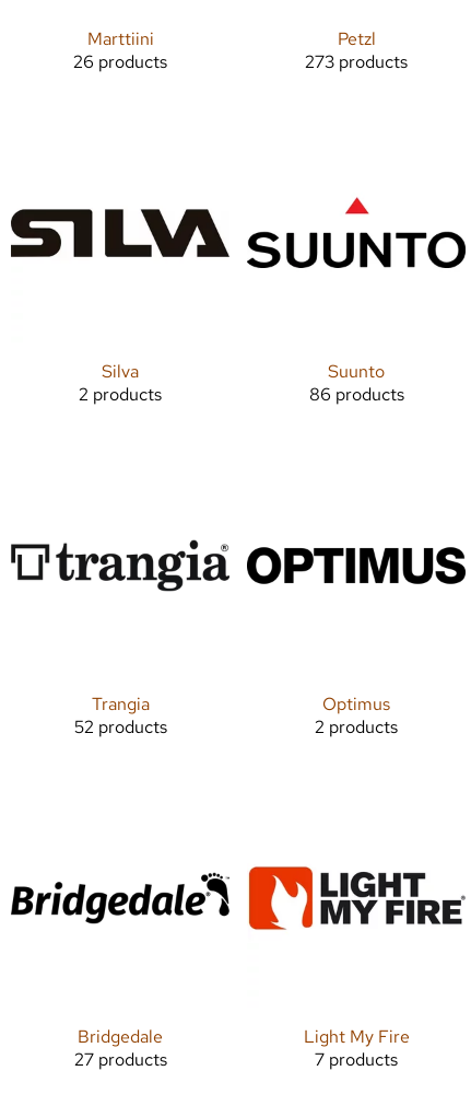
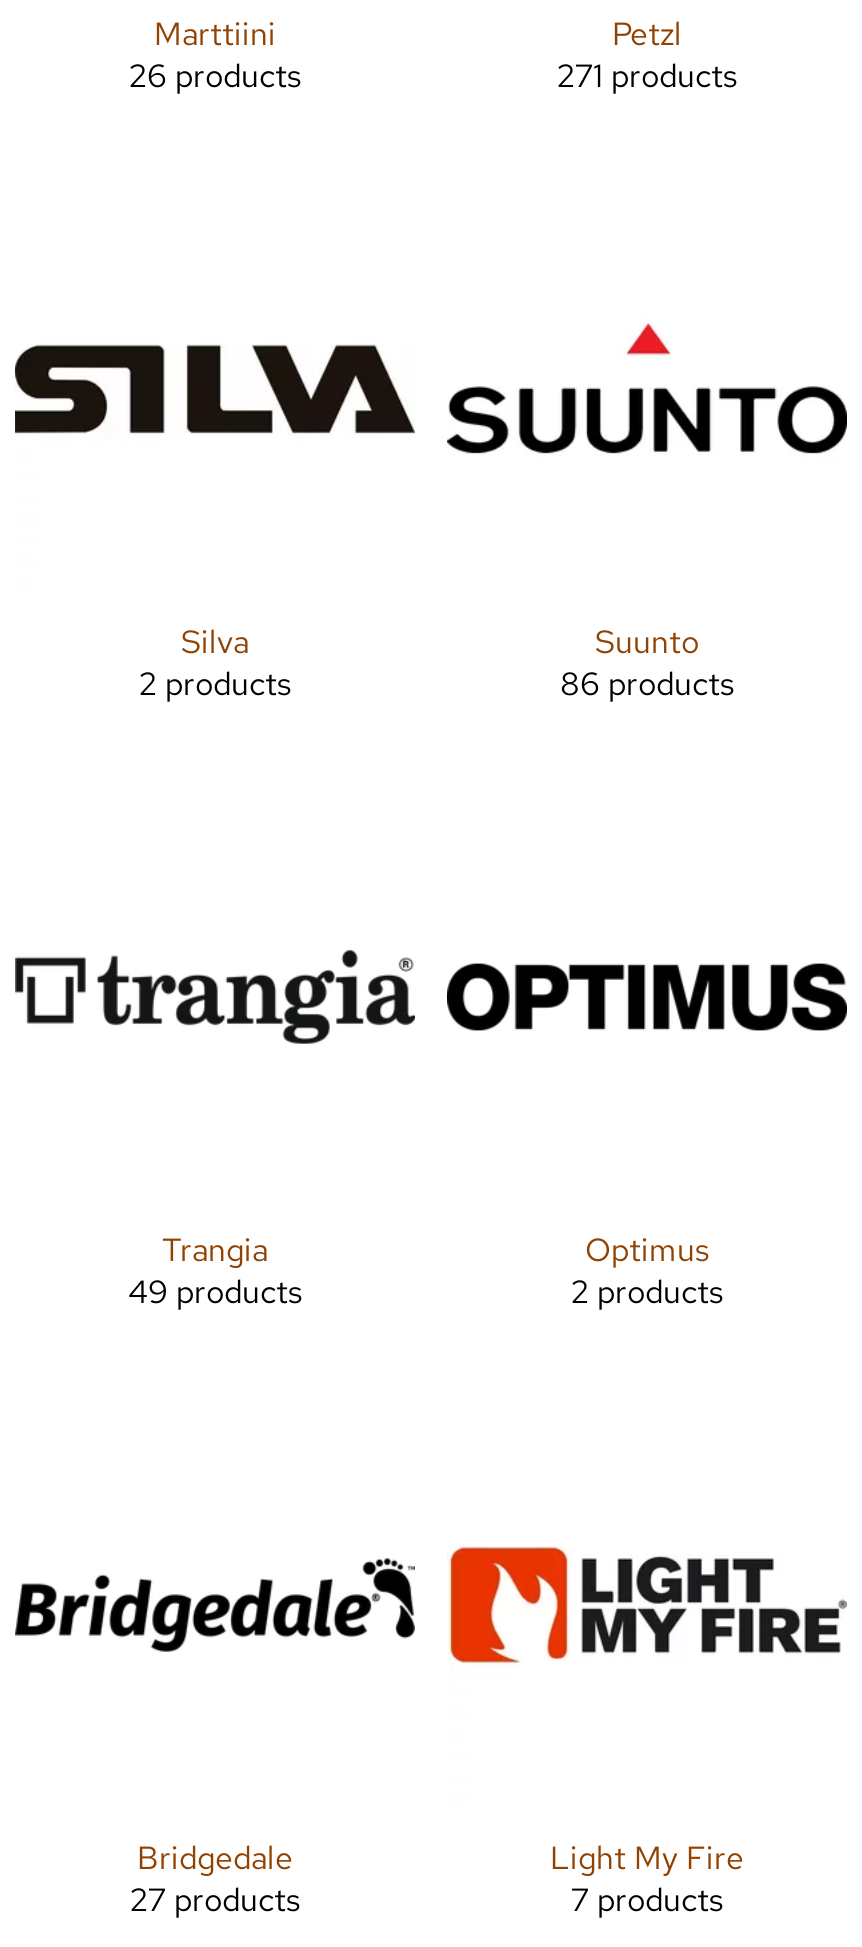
- 273 products
+ 271 products

- 52 products
+ 49 products
